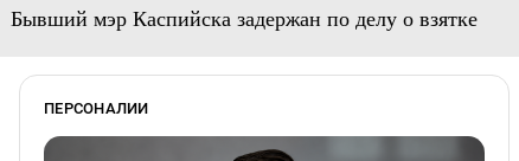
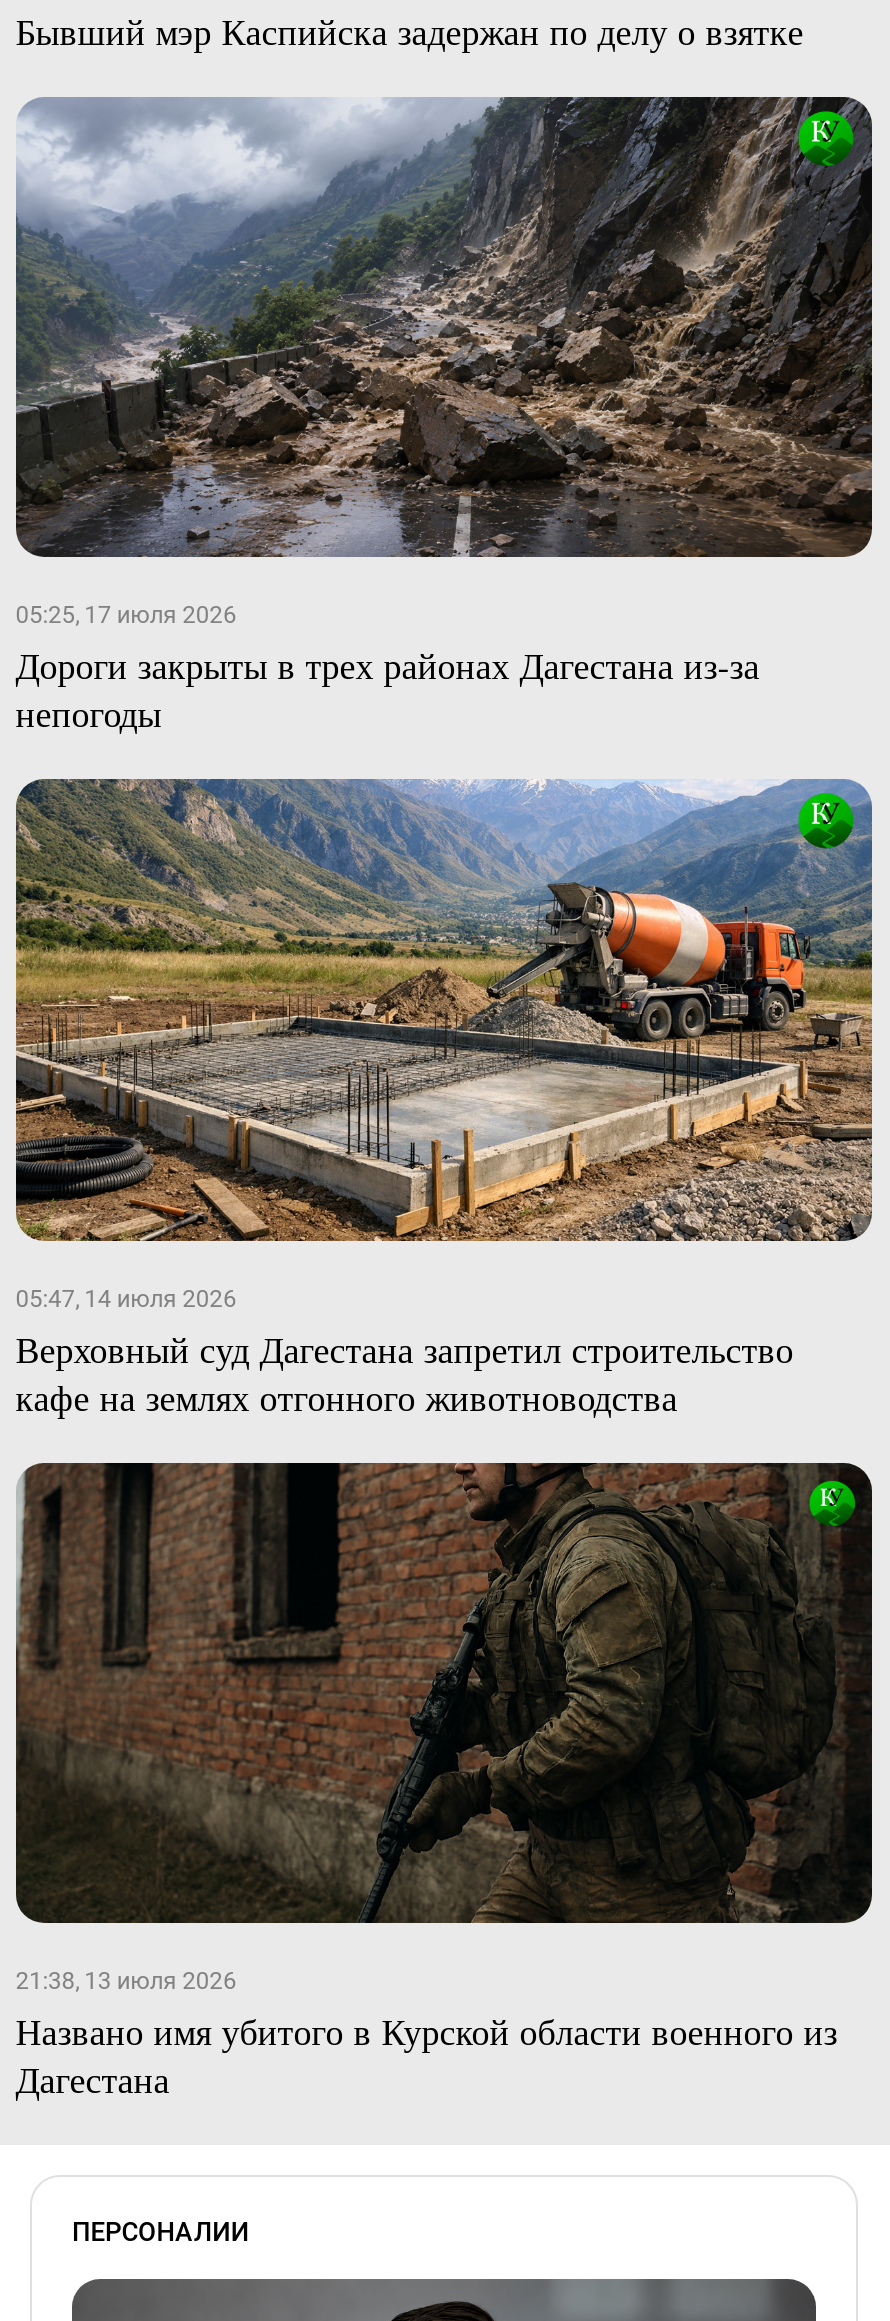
+ [image]
+ 05:25, 17 июля 2026
+ Дороги закрыты в трех районах Дагестана из-за
+ непогоды

+ [image]
+ 05:47, 14 июля 2026
+ Верховный суд Дагестана запретил строительство
+ кафе на землях отгонного животноводства

+ [image]
+ 21:38, 13 июля 2026
+ Названо имя убитого в Курской области военного из
+ Дагестана
